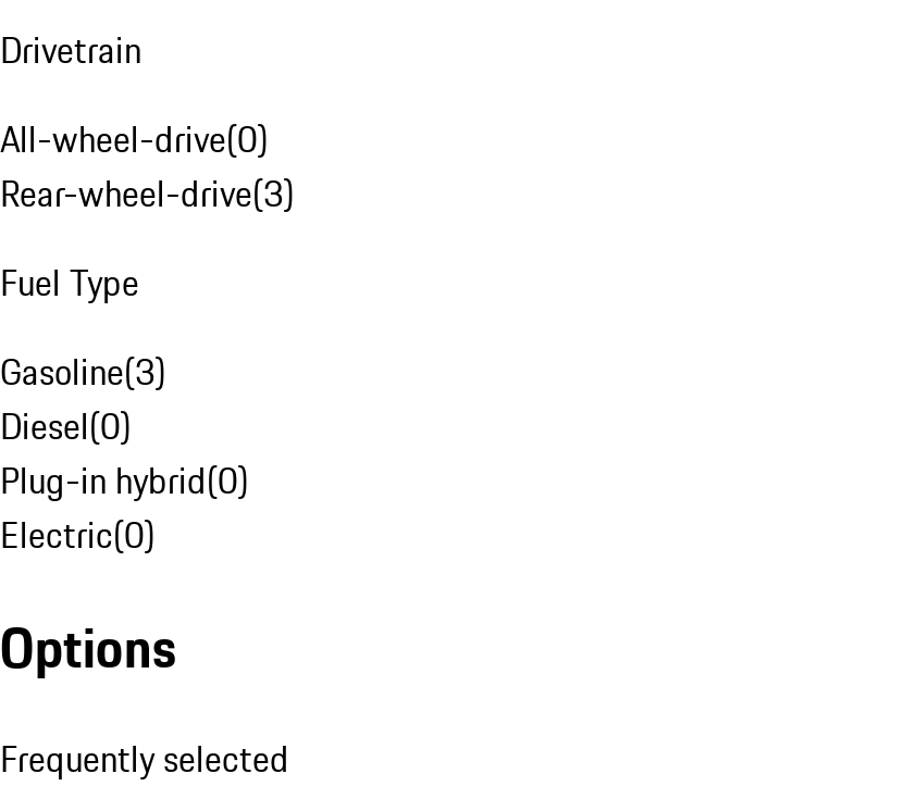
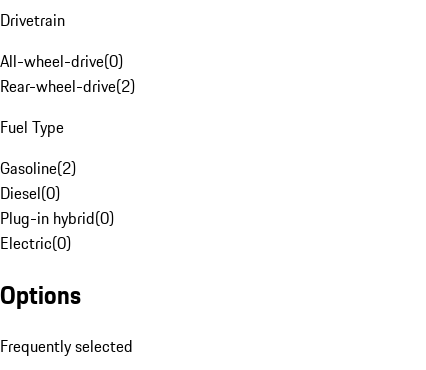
- Rear-wheel-drive(3)
+ Rear-wheel-drive(2)

- Gasoline(3)
+ Gasoline(2)
